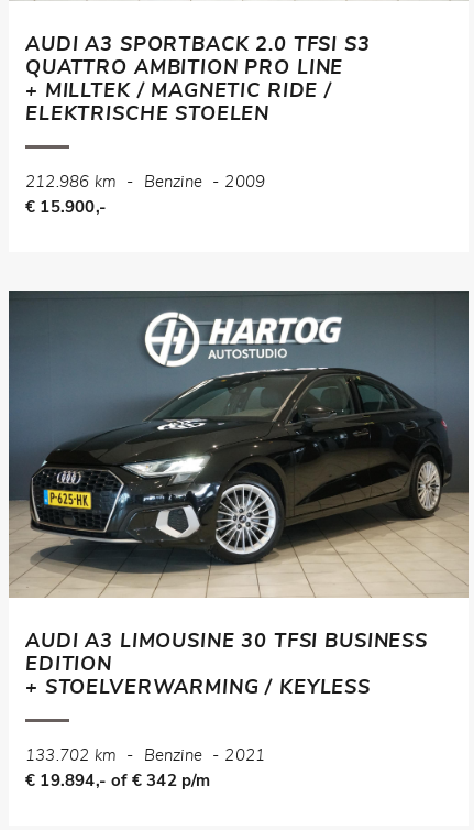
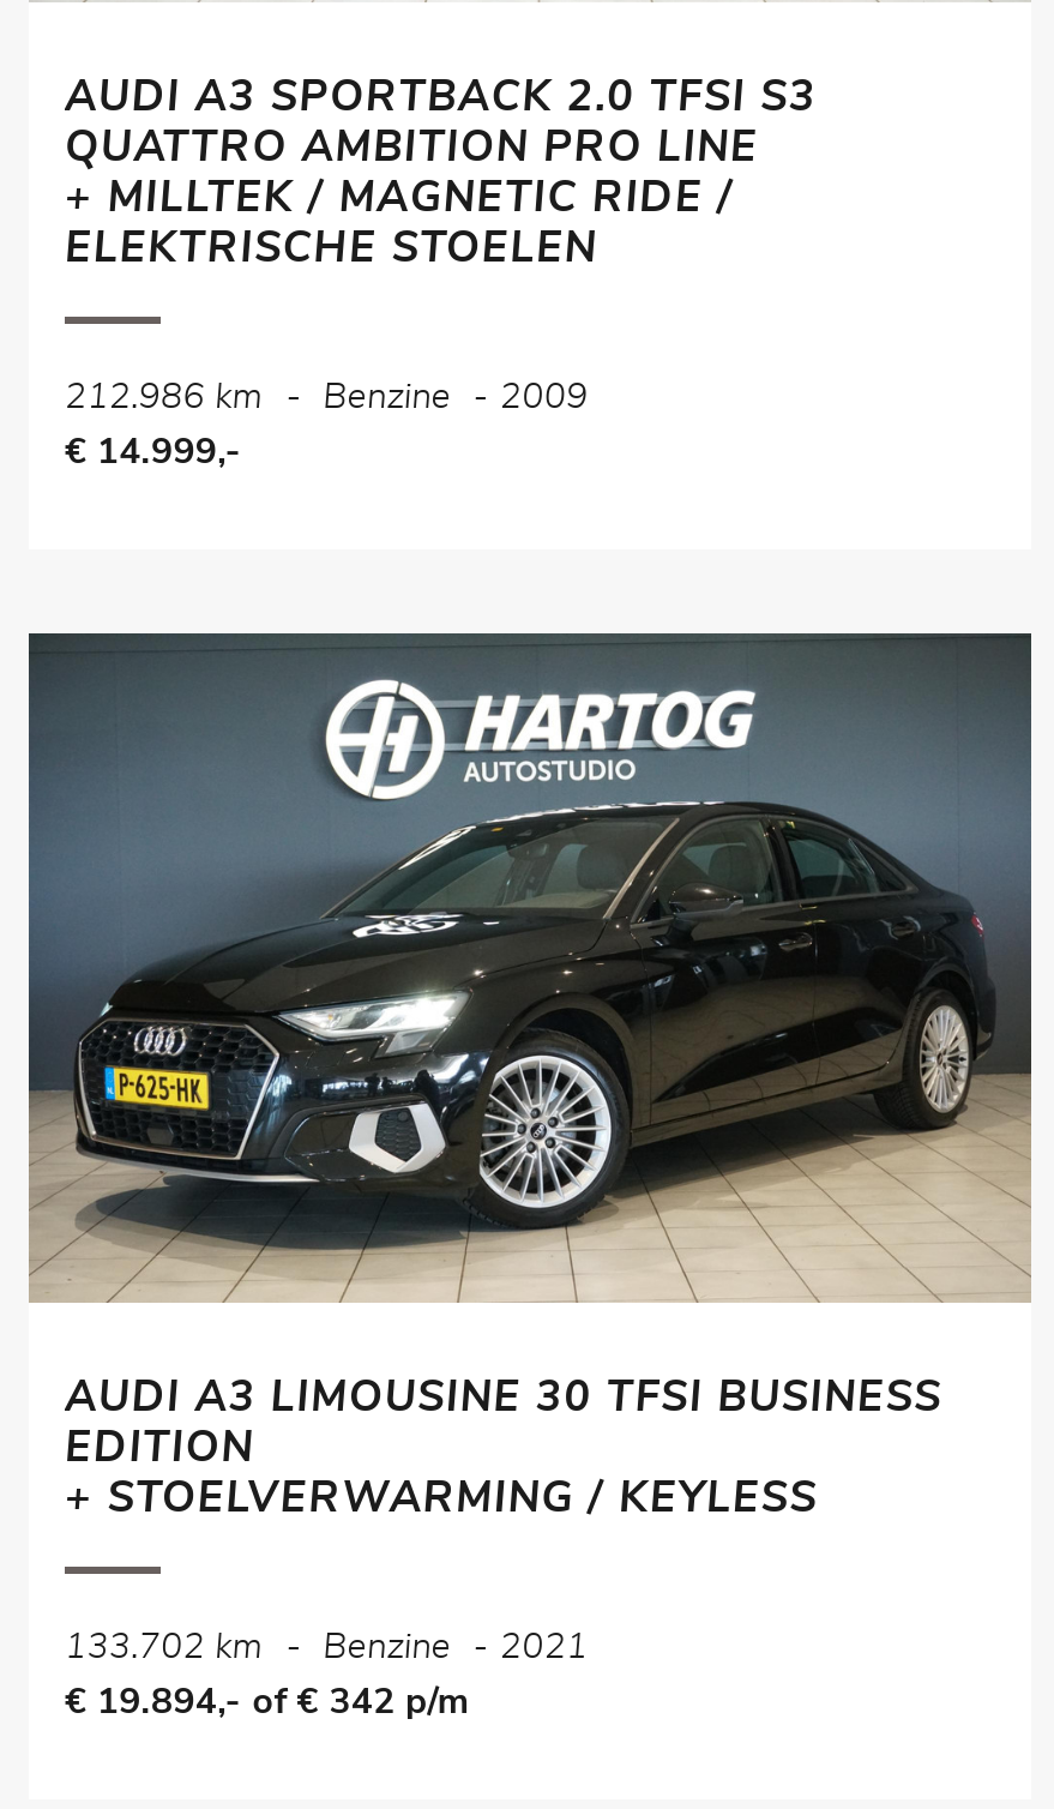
- € 15.900,-
+ € 14.999,-
